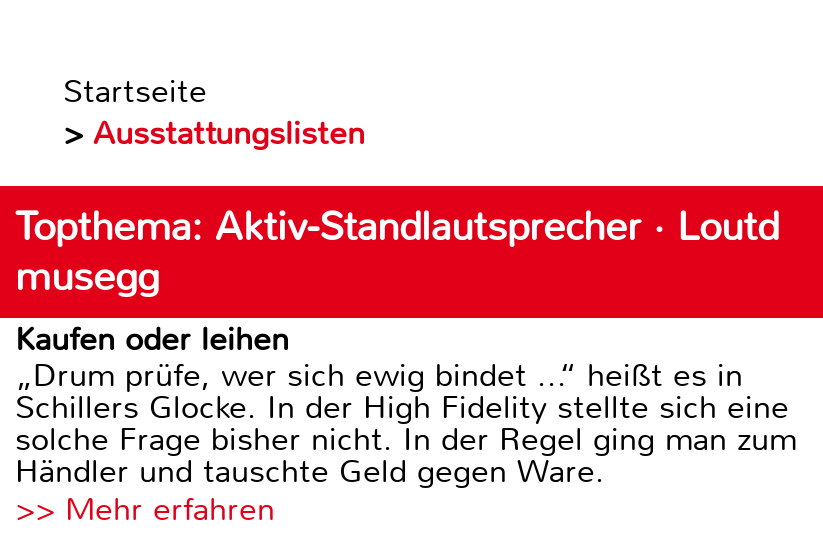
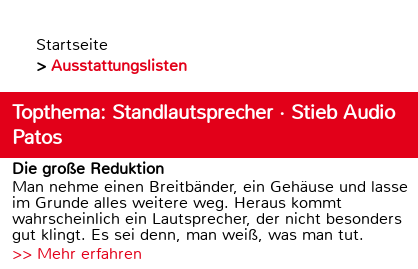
- Topthema: Aktiv-Standlautsprecher · Loutd
- musegg
- Kaufen oder leihen
- „Drum prüfe, wer sich ewig bindet ...“ heißt es in
- Schillers Glocke. In der High Fidelity stellte sich eine
- solche Frage bisher nicht. In der Regel ging man zum
- Händler und tauschte Geld gegen Ware.
+ Topthema: Standlautsprecher · Stieb Audio
+ Patos
+ Die große Reduktion
+ Man nehme einen Breitbänder, ein Gehäuse und lasse
+ im Grunde alles weitere weg. Heraus kommt
+ wahrscheinlich ein Lautsprecher, der nicht besonders
+ gut klingt. Es sei denn, man weiß, was man tut.
